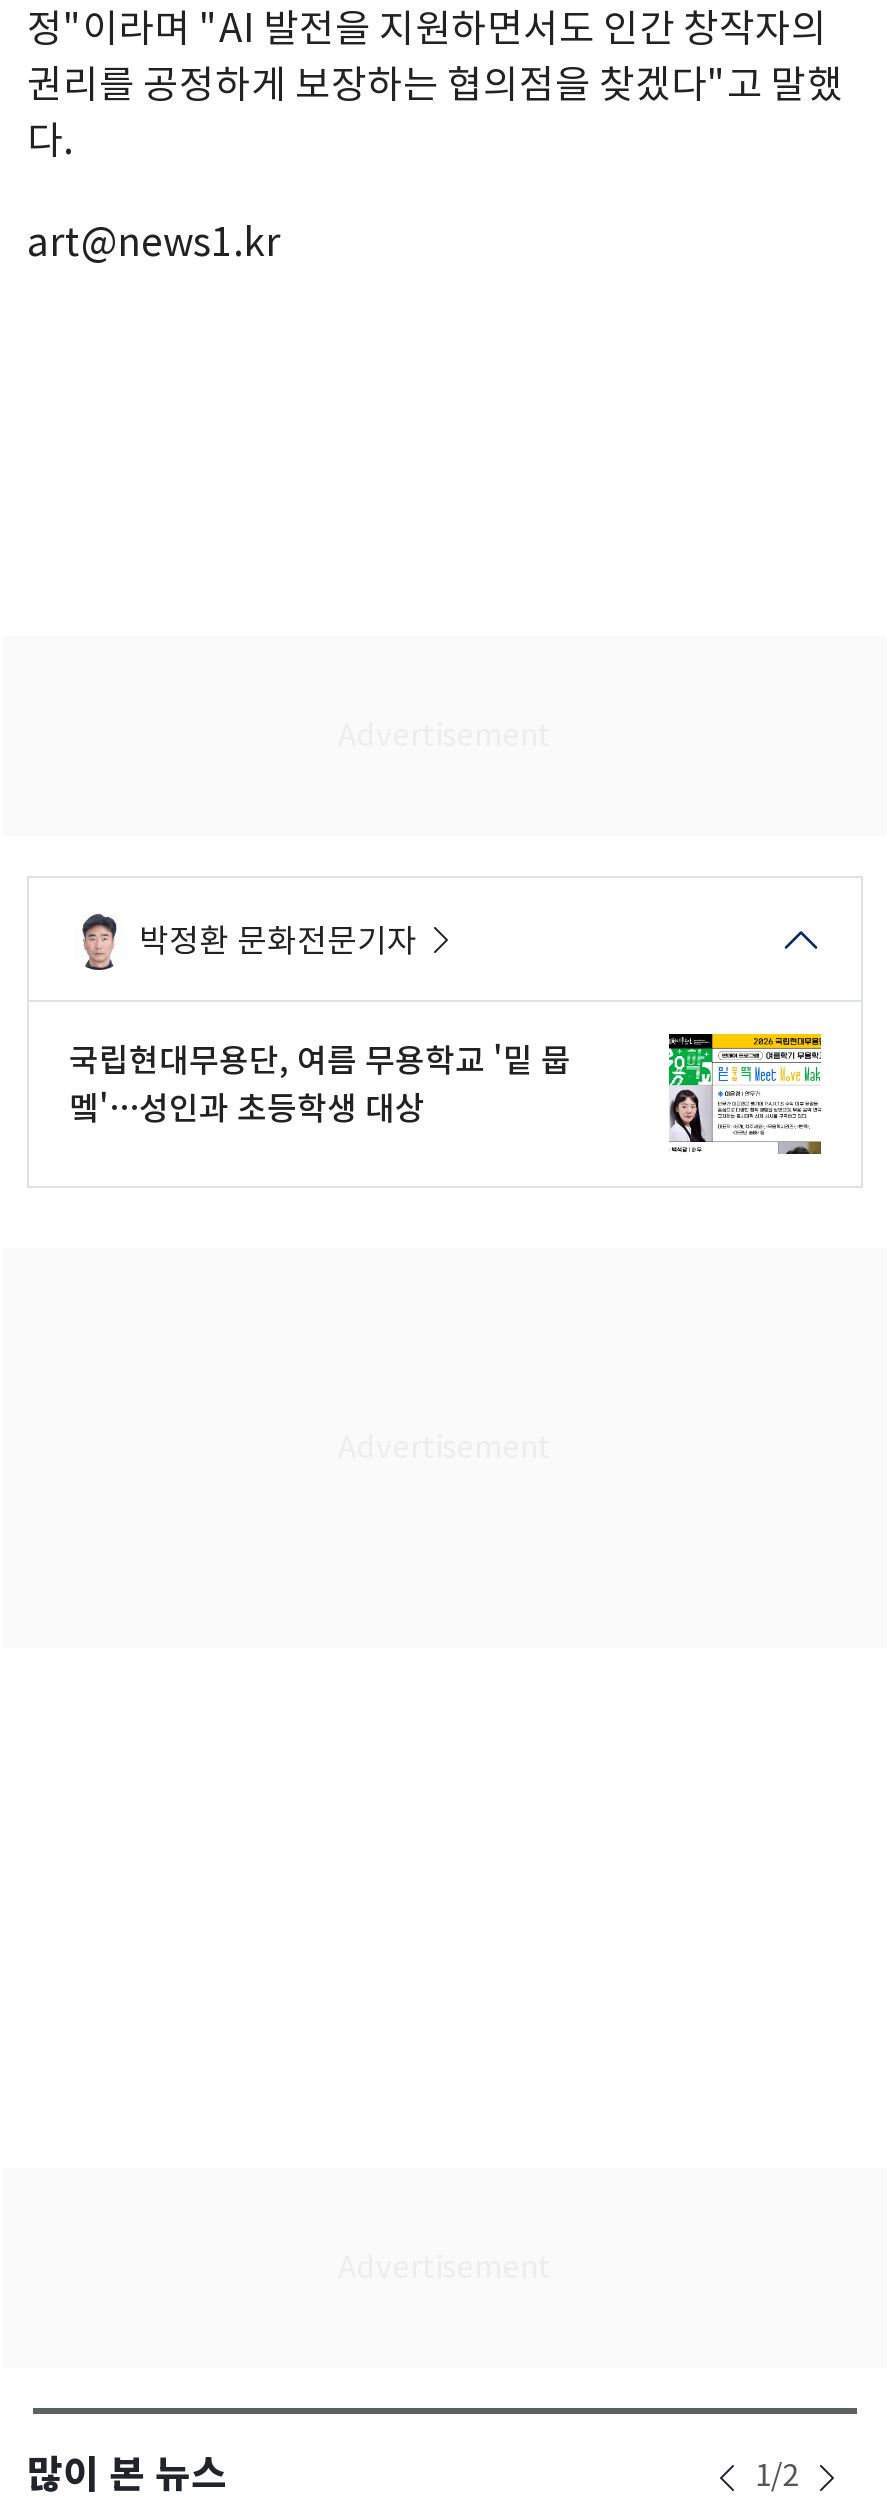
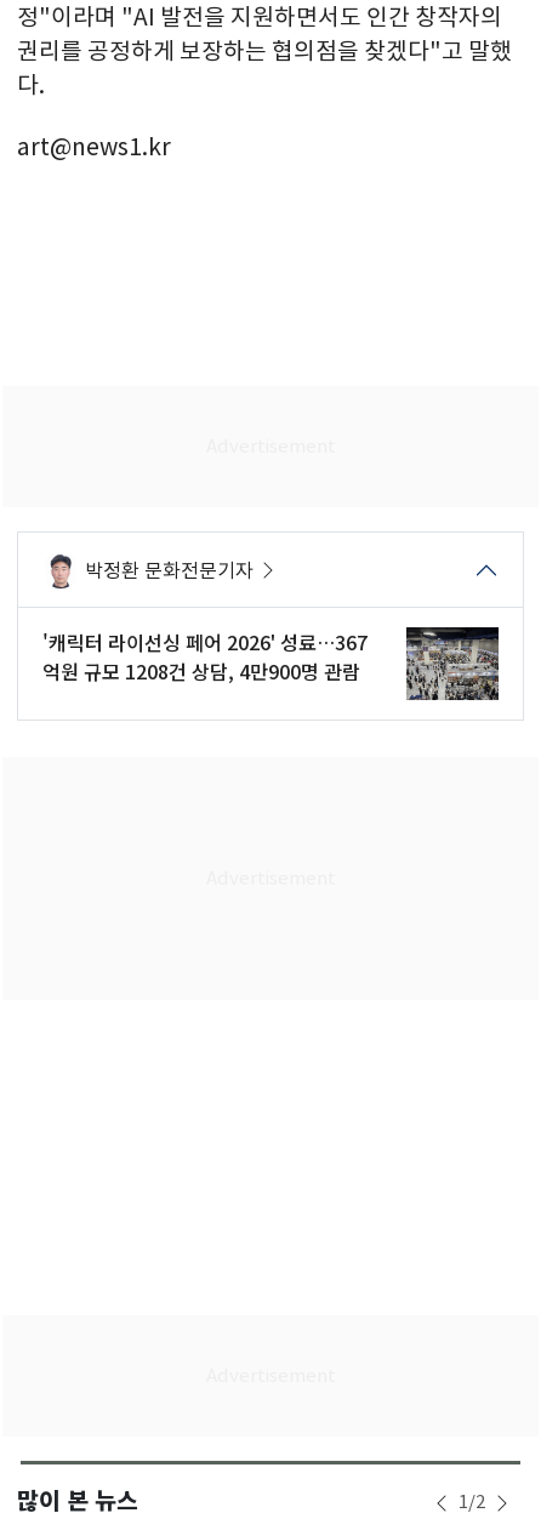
- 국립현대무용단, 여름 무용학교 '밑 뭅
- 멬'…성인과 초등학생 대상
+ '캐릭터 라이선싱 페어 2026' 성료…367
+ 억원 규모 1208건 상담, 4만900명 관람

- [image]
+ [image]
